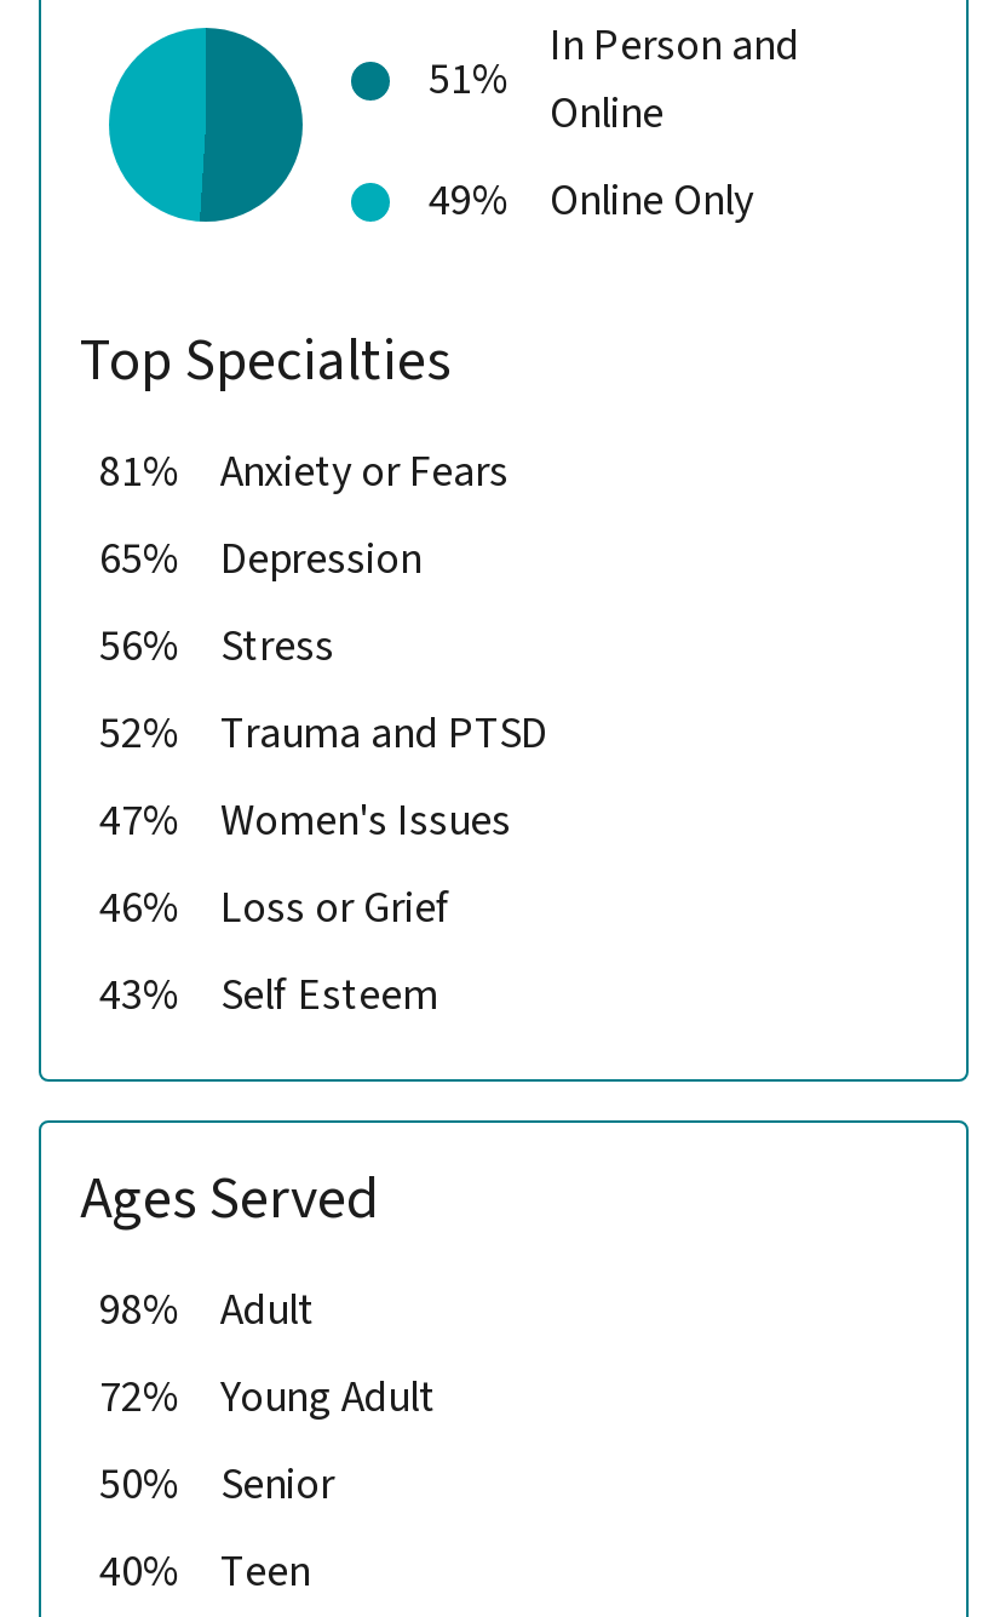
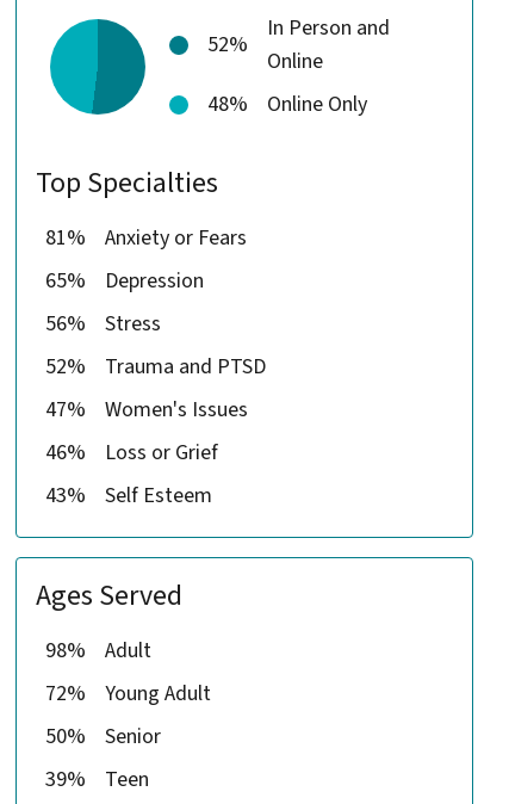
- 51%
+ 52%

- 49% Online Only
+ 48% Online Only

- 40% Teen
+ 39% Teen
